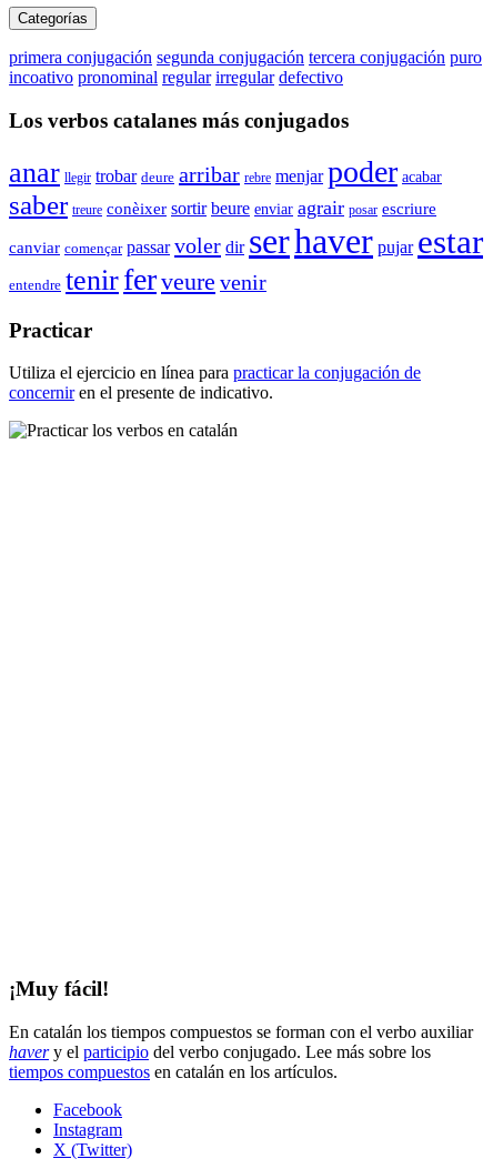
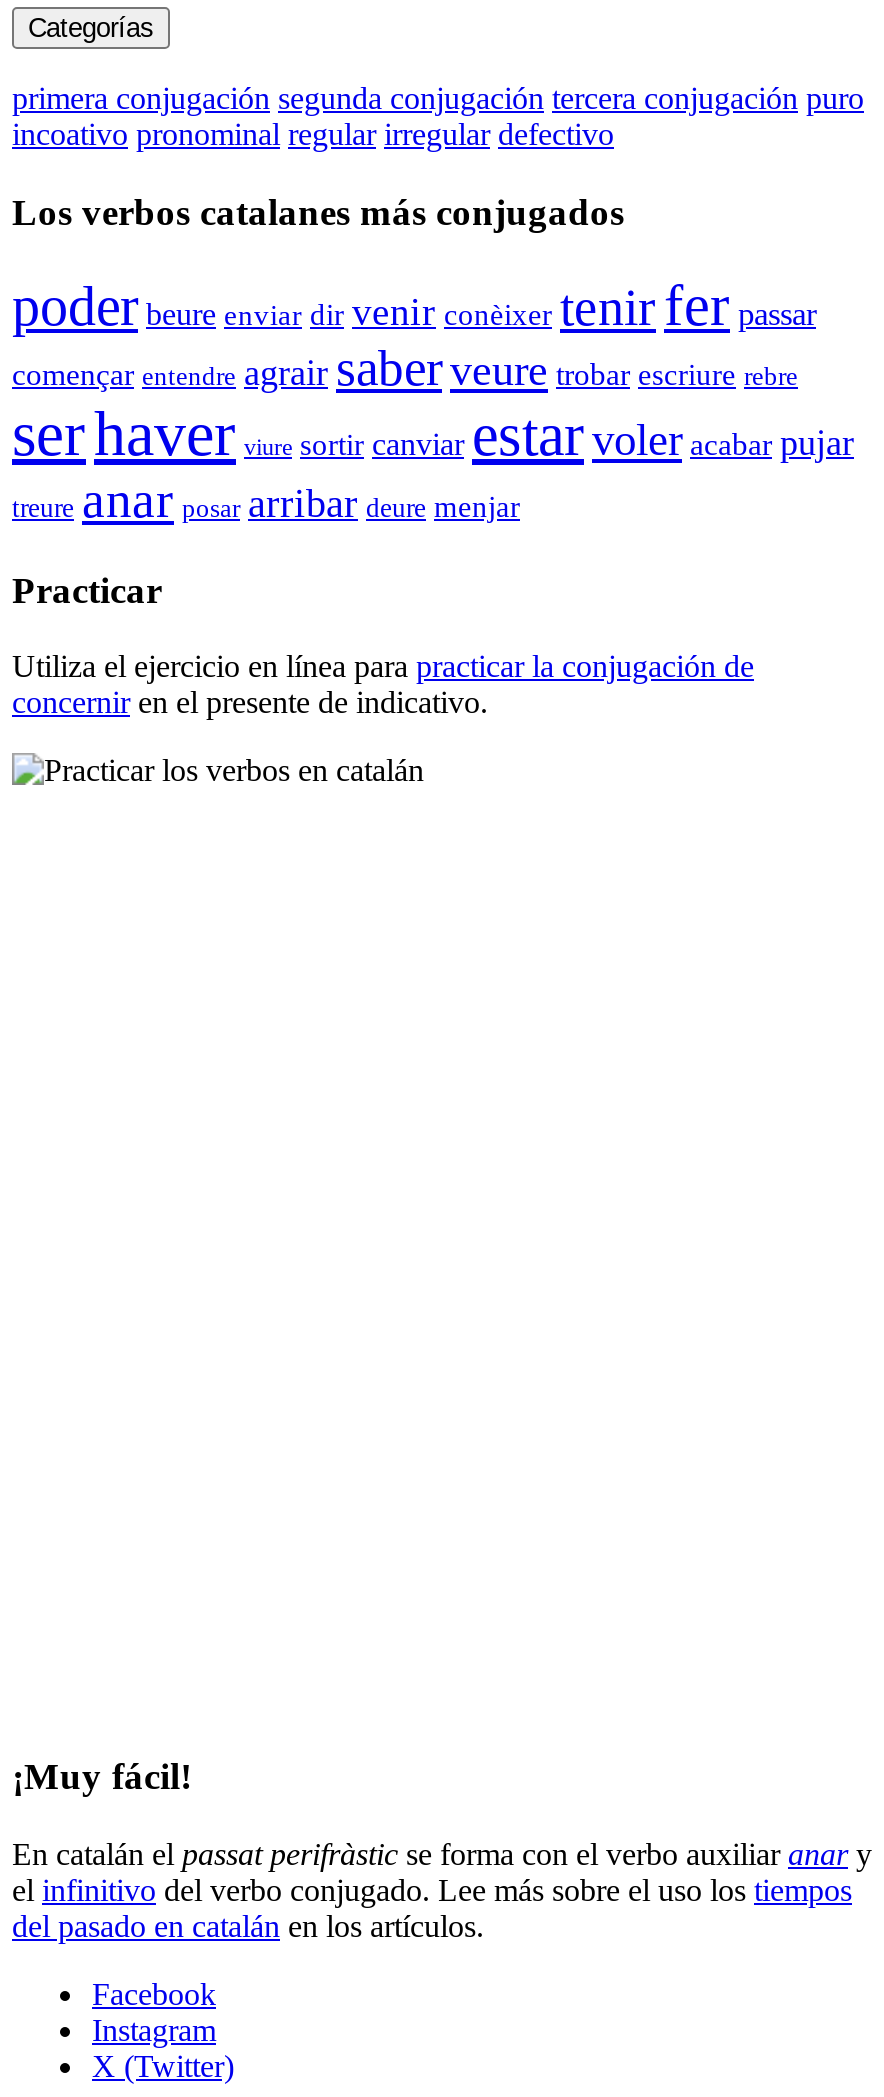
- anar llegir trobar deure arribar rebre menjar poder acabar
- saber treure conèixer sortir beure enviar agrair posar escriure
- canviar començar passar voler dir ser haver pujar estar
- entendre tenir fer veure venir
+ poder beure enviar dir venir conèixer tenir fer passar
+ començar entendre agrair saber veure trobar escriure rebre
+ ser haver viure sortir canviar estar voler acabar pujar
+ treure anar posar arribar deure menjar

- En catalán los tiempos compuestos se forman con el verbo auxiliar
- haver y el participio del verbo conjugado. Lee más sobre los
- tiempos compuestos en catalán en los artículos.
+ En catalán el passat perifràstic se forma con el verbo auxiliar anar y
+ el infinitivo del verbo conjugado. Lee más sobre el uso los tiempos
+ del pasado en catalán en los artículos.
